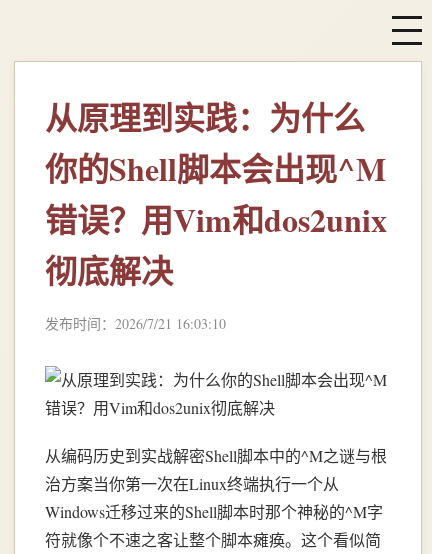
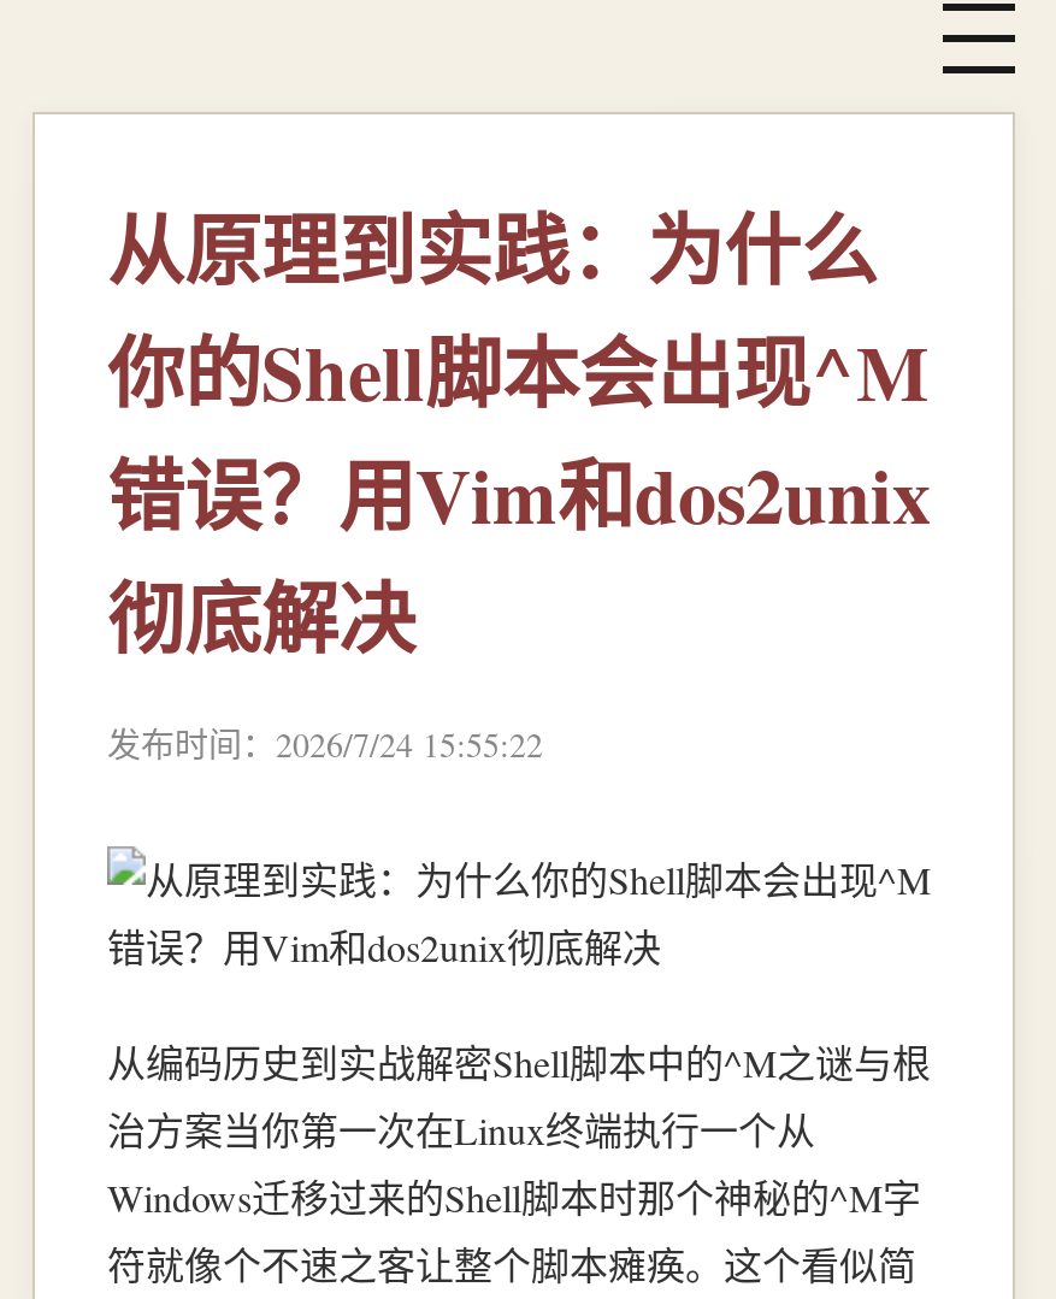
- 发布时间：2026/7/21 16:03:10
+ 发布时间：2026/7/24 15:55:22
